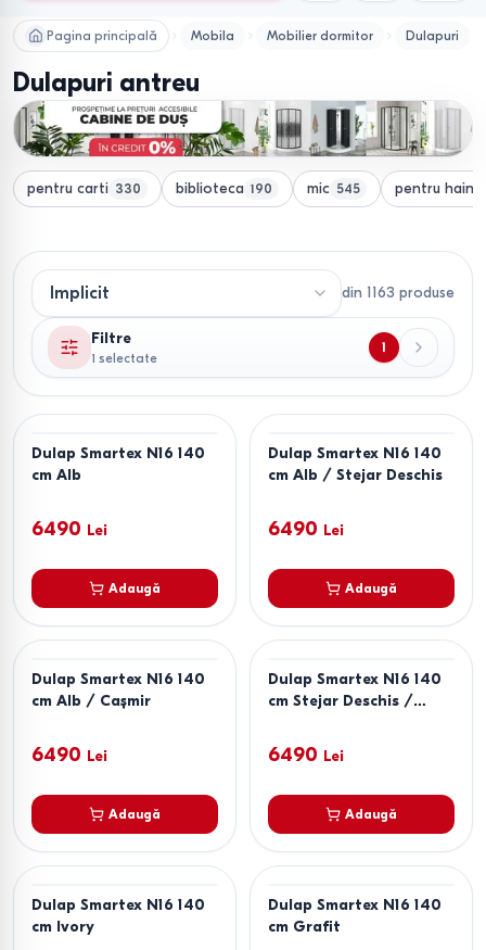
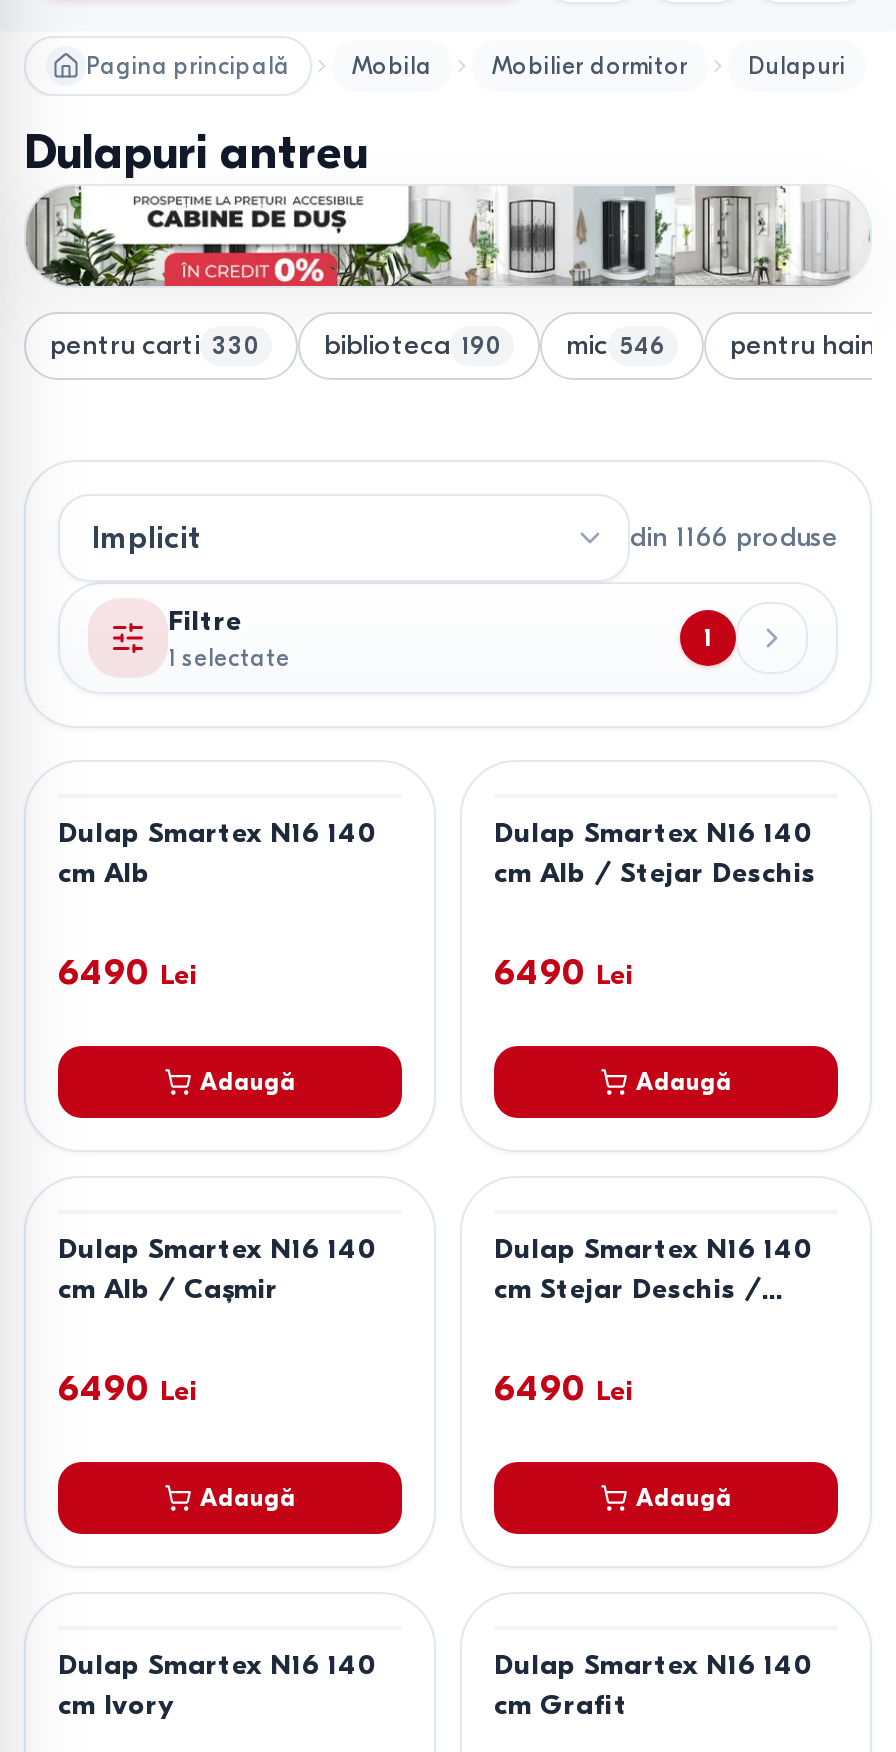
- pentru carti 330 biblioteca 190 mic 545 pentru haine
+ pentru carti 330 biblioteca 190 mic 546 pentru haine

- din 1163 produse
+ din 1166 produse
